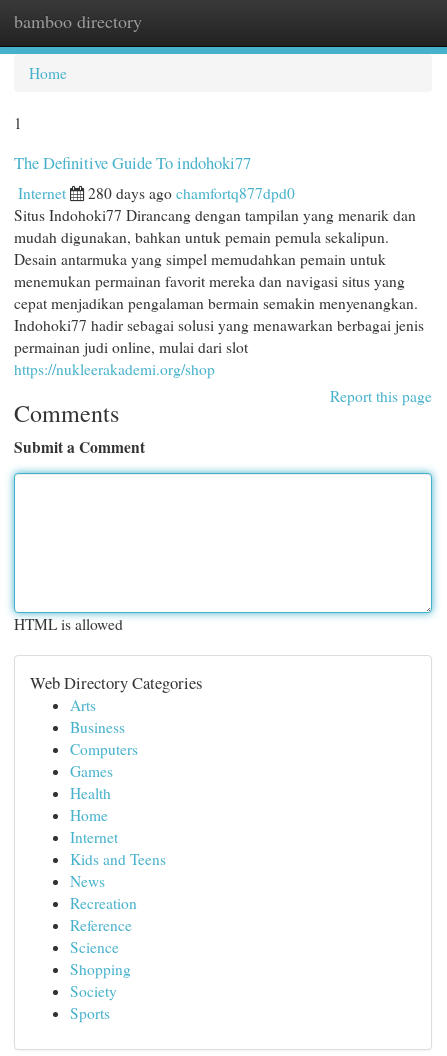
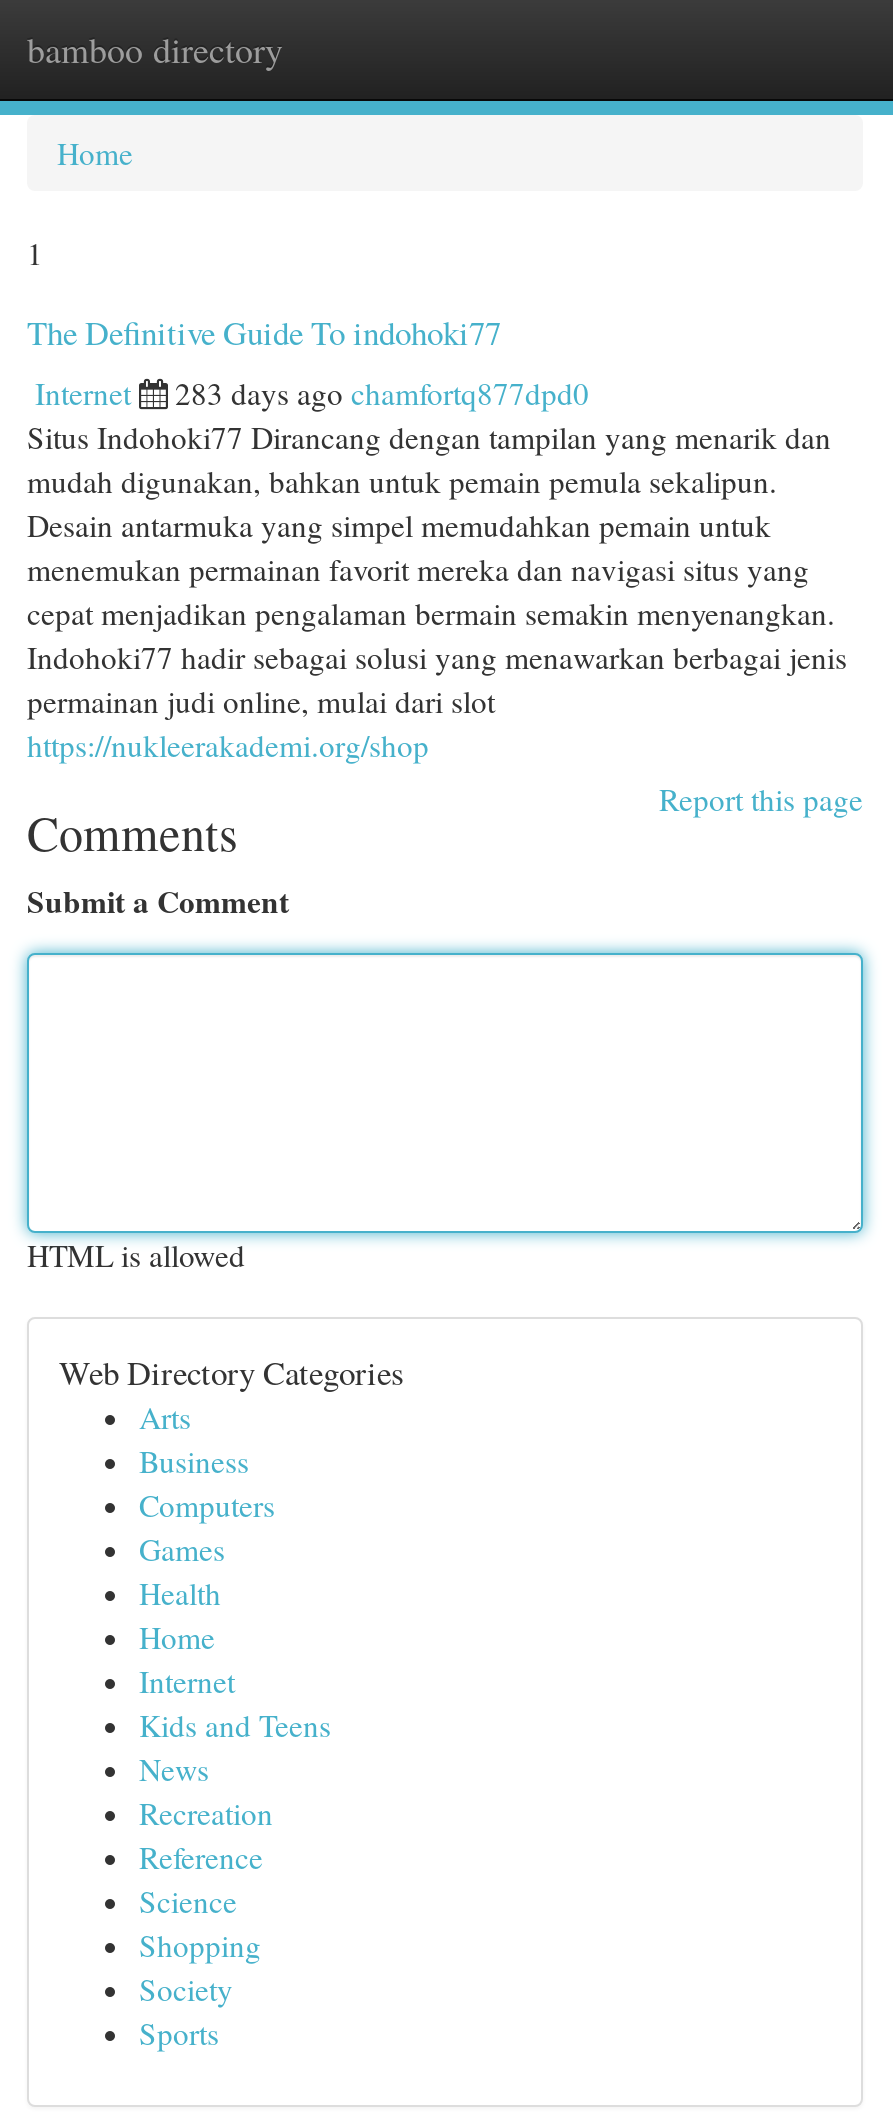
- 280 days ago chamfortq877dpd0
+ 283 days ago chamfortq877dpd0
